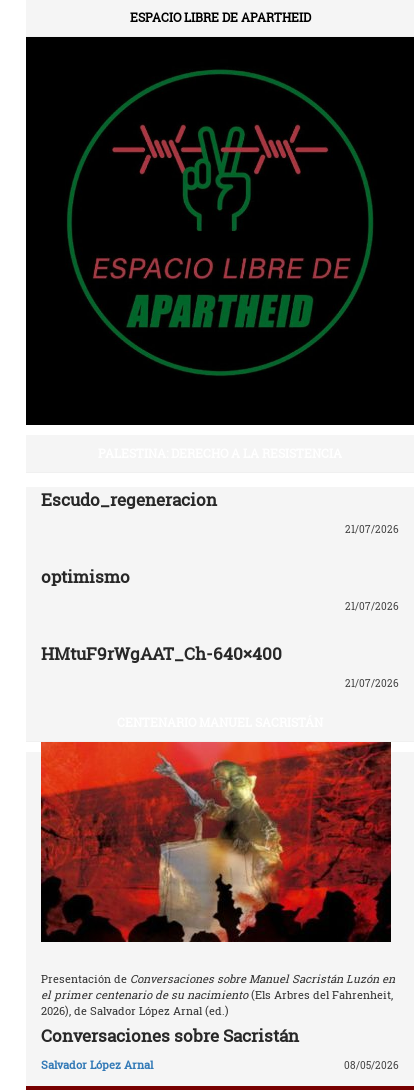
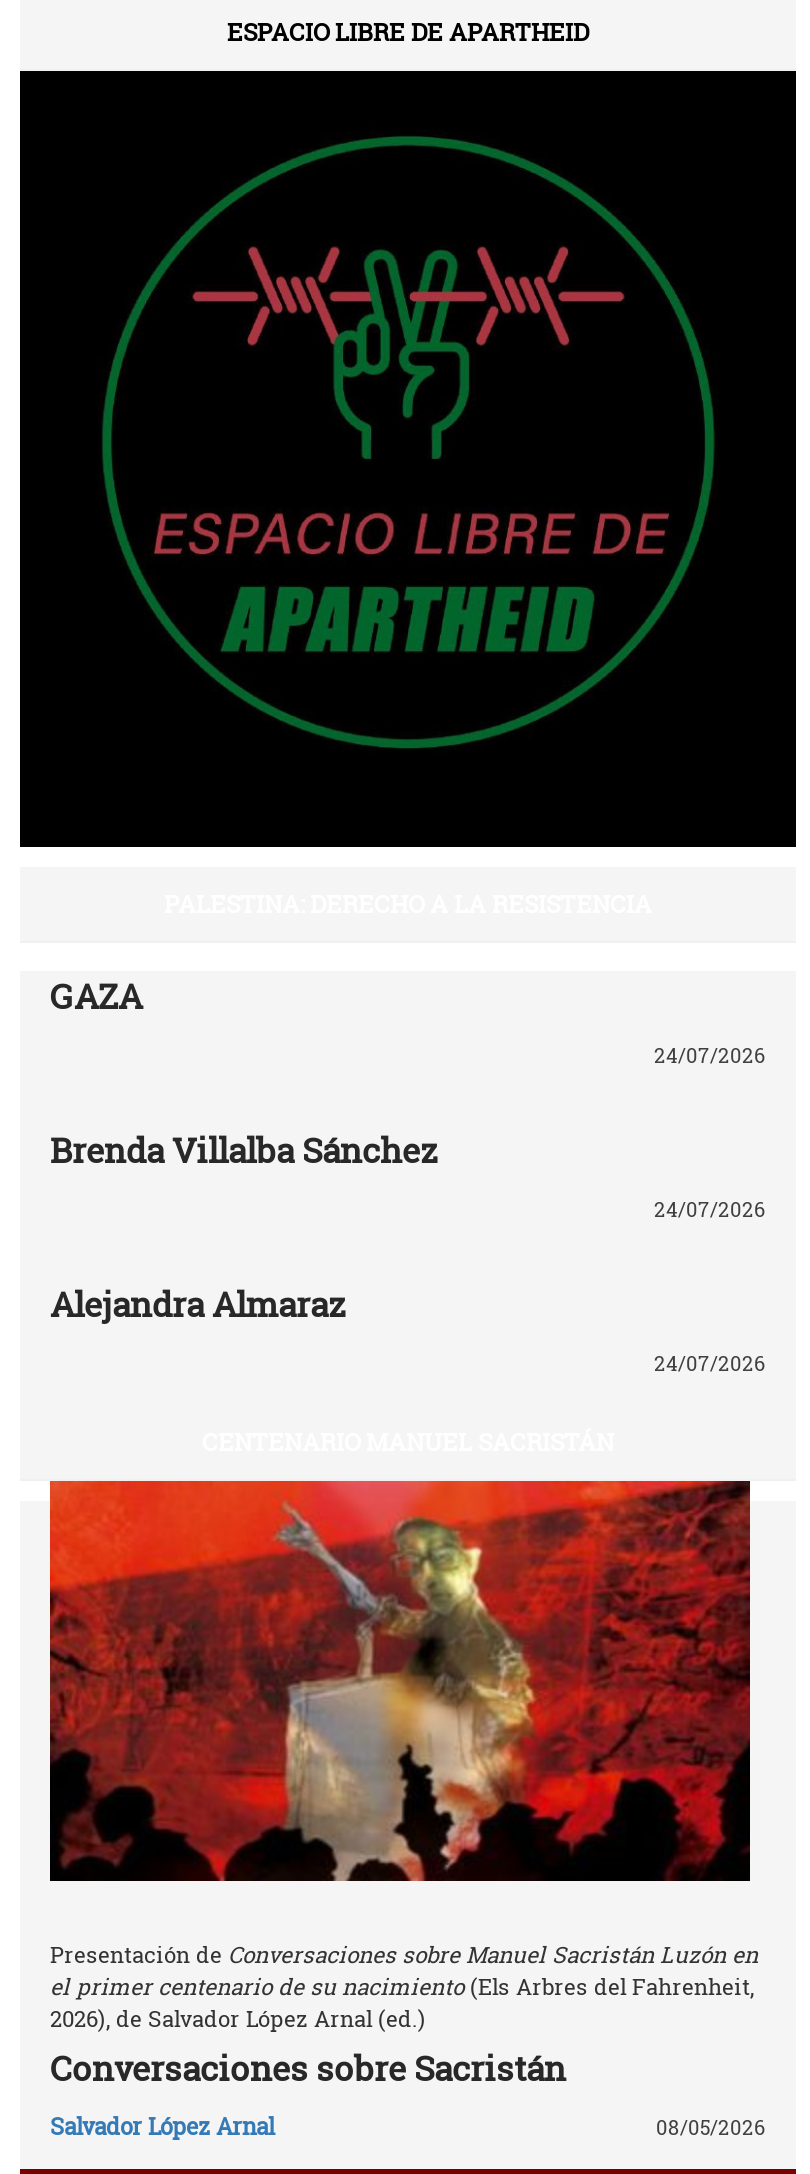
- Escudo_regeneracion
+ GAZA

- 21/07/2026
+ 24/07/2026

- optimismo
+ Brenda Villalba Sánchez

- 21/07/2026
+ 24/07/2026

- HMtuF9rWgAAT_Ch-640×400
+ Alejandra Almaraz

- 21/07/2026
+ 24/07/2026
